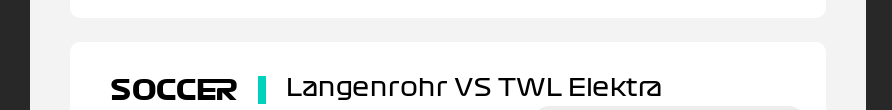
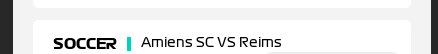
- Langenrohr VS TWL Elektra
+ Amiens SC VS Reims
